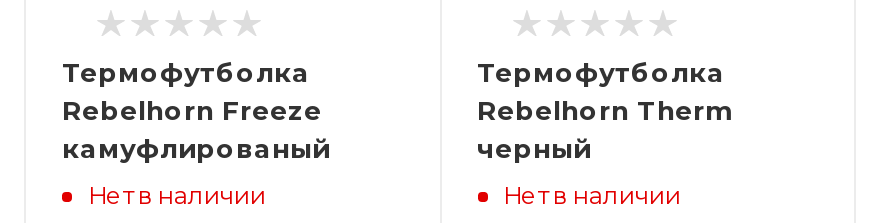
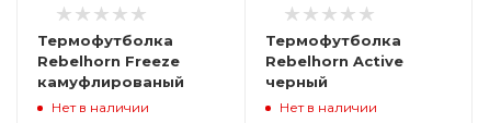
- Rebelhorn Therm
+ Rebelhorn Active
